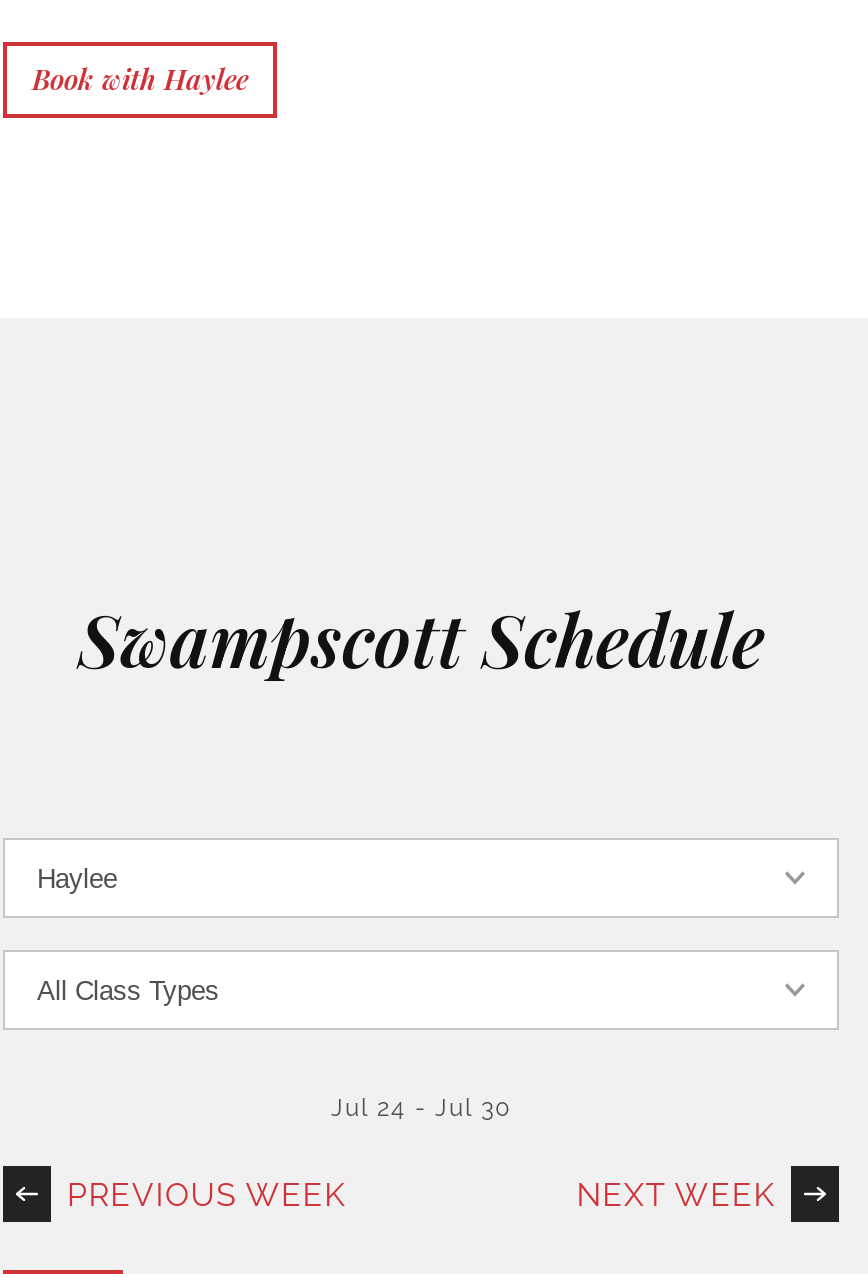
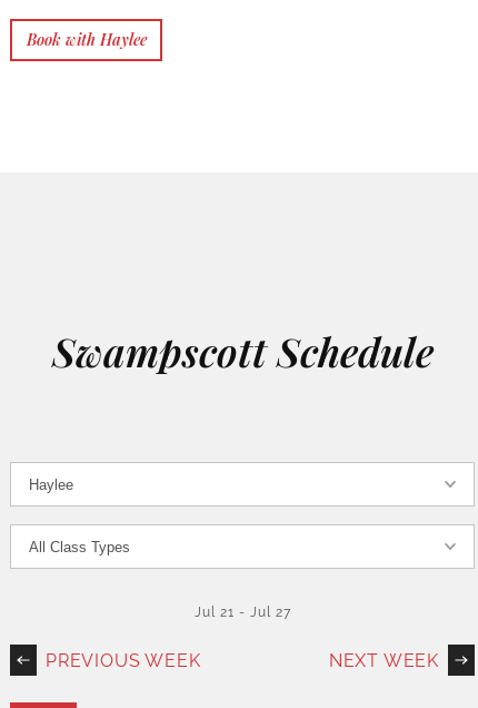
- Jul 24 - Jul 30
+ Jul 21 - Jul 27
